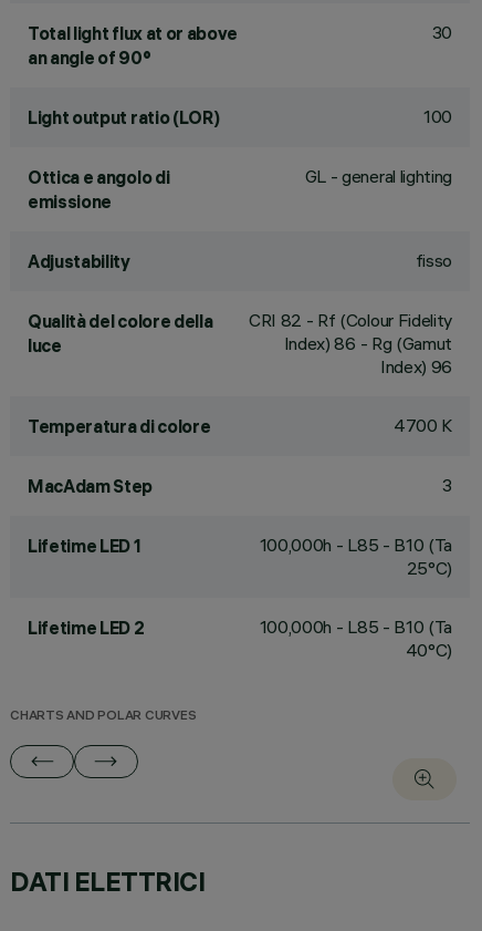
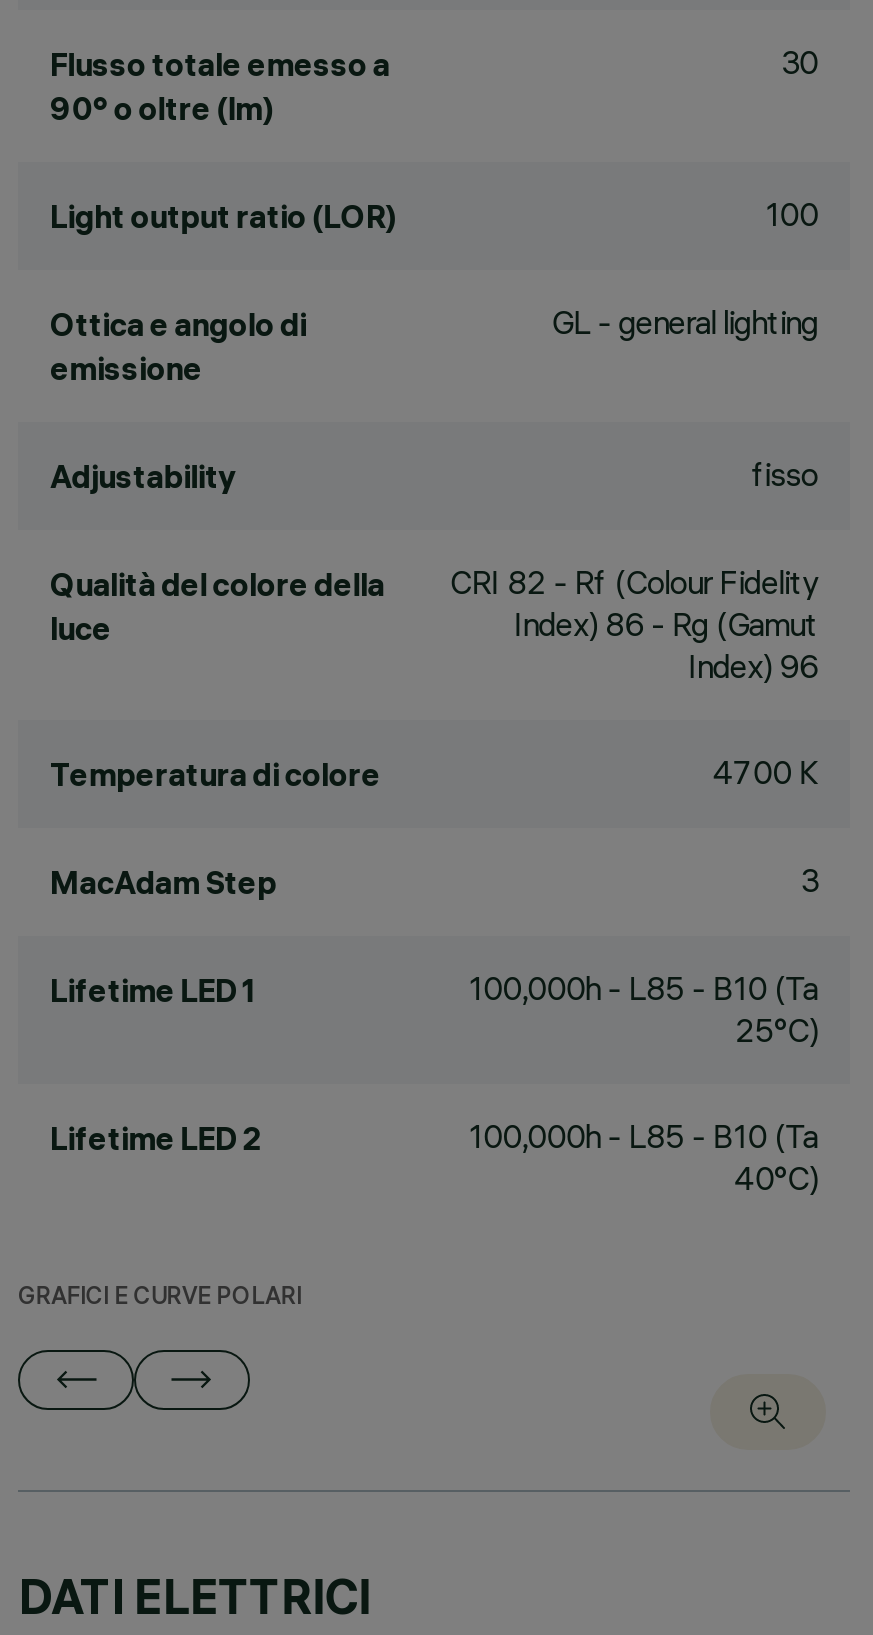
- Total light flux at or above
- an angle of 90°
+ Flusso totale emesso a
+ 90° o oltre (lm)

- CHARTS AND POLAR CURVES
+ GRAFICI E CURVE POLARI
